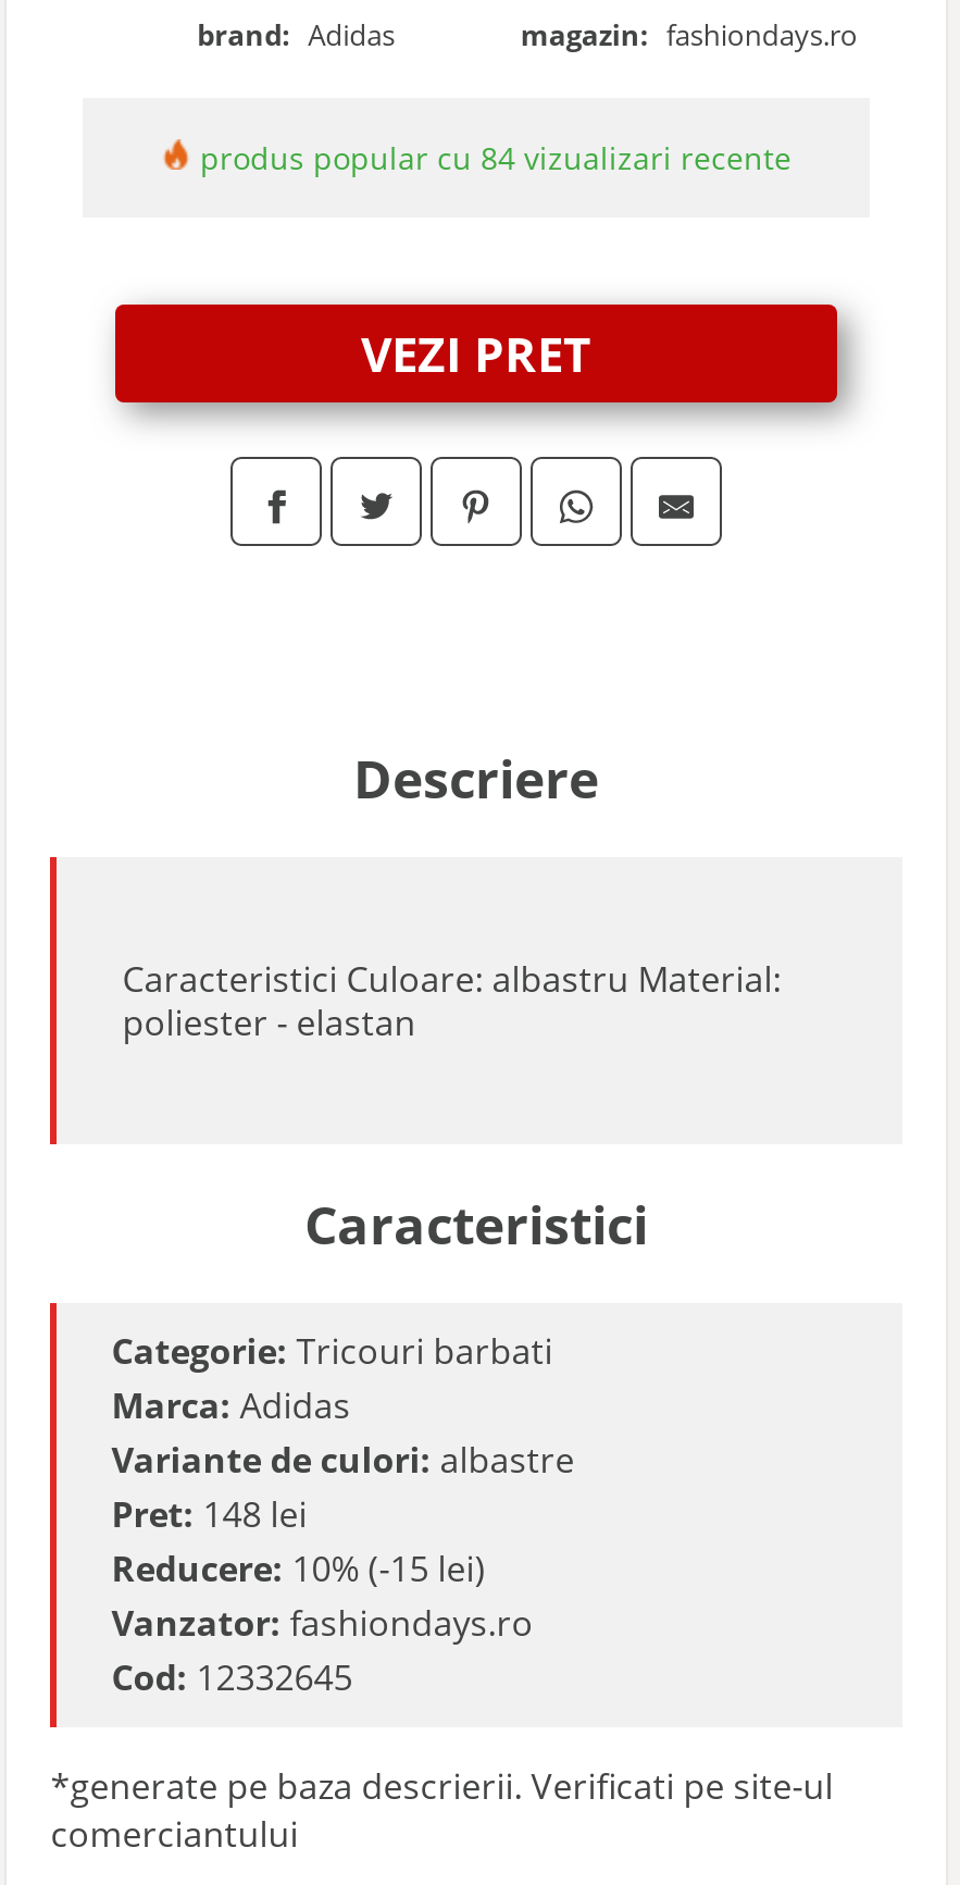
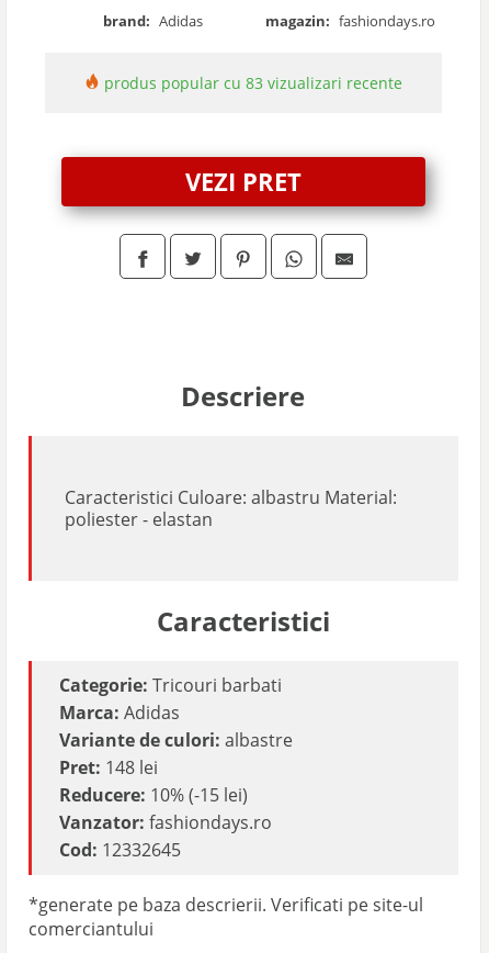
- produs popular cu 84 vizualizari recente
+ produs popular cu 83 vizualizari recente
